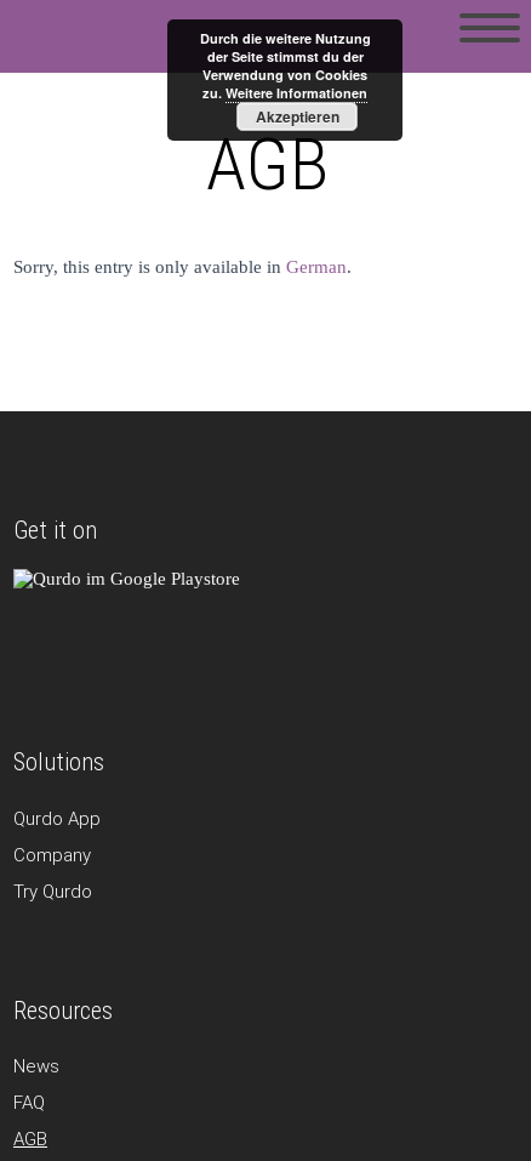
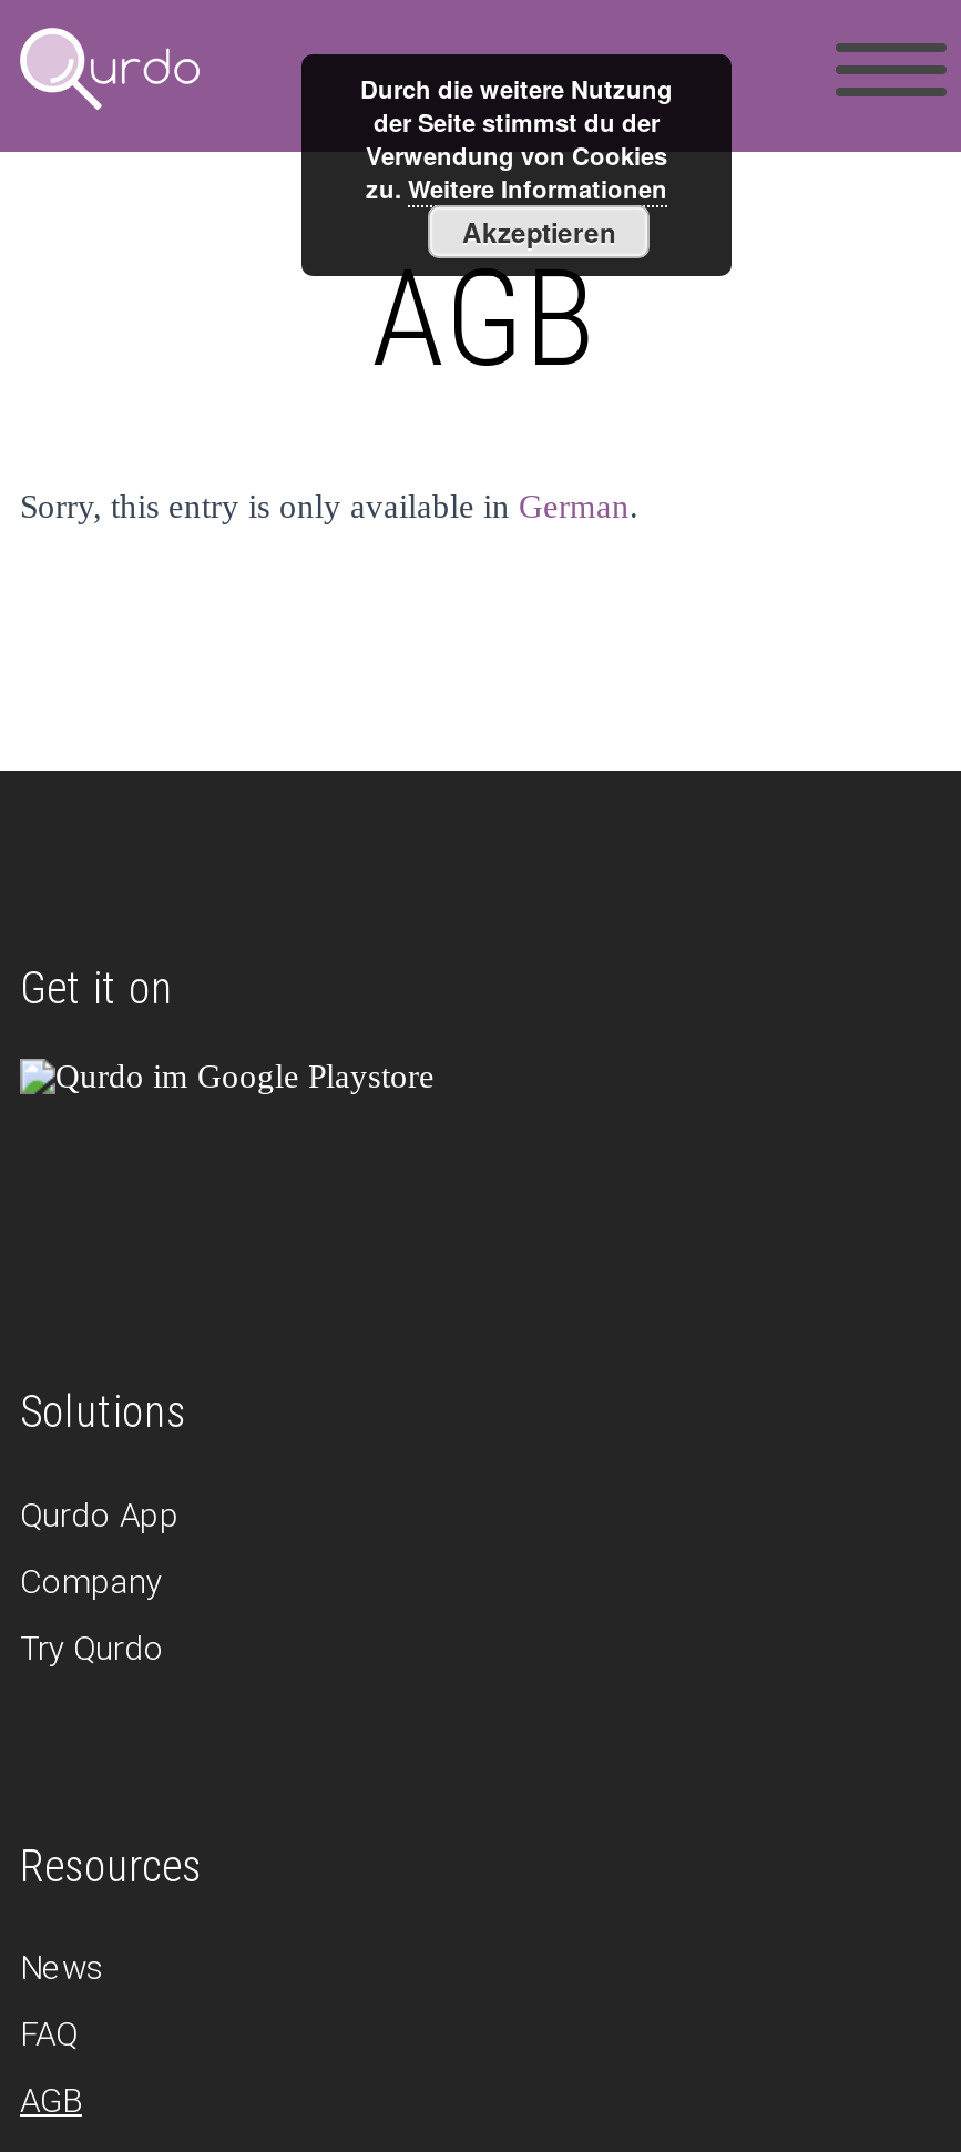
+ [image]
